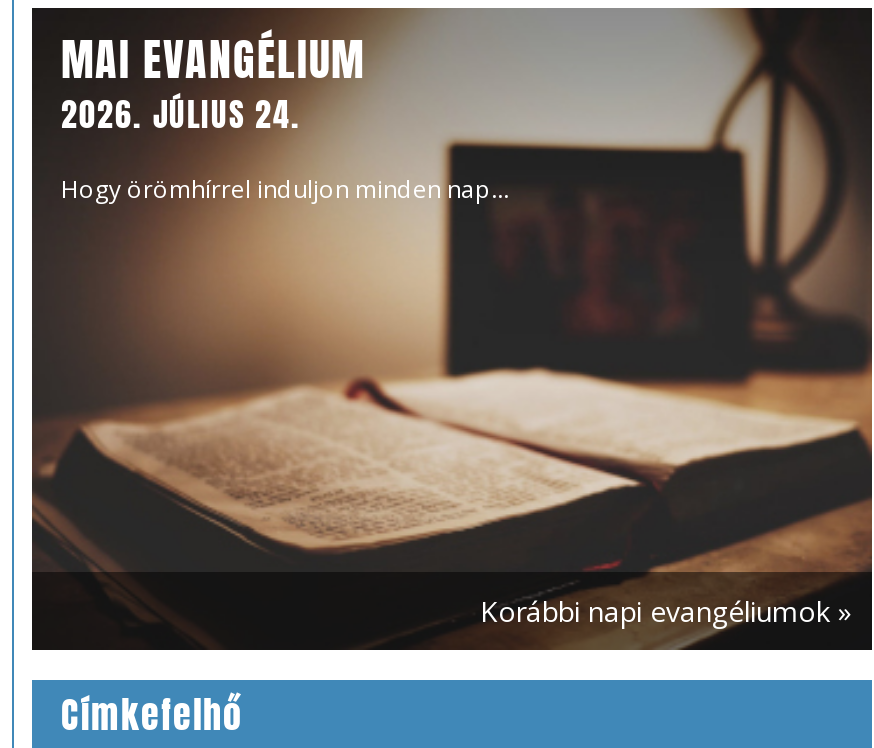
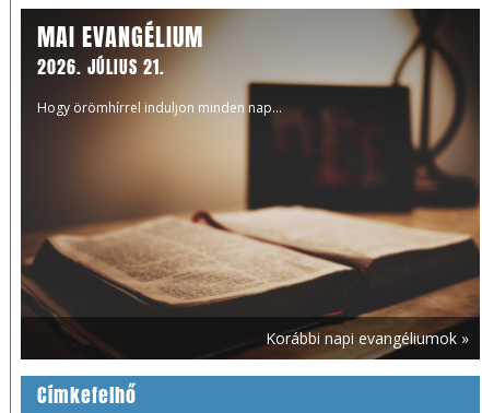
- 2026. JÚLIUS 24.
+ 2026. JÚLIUS 21.
